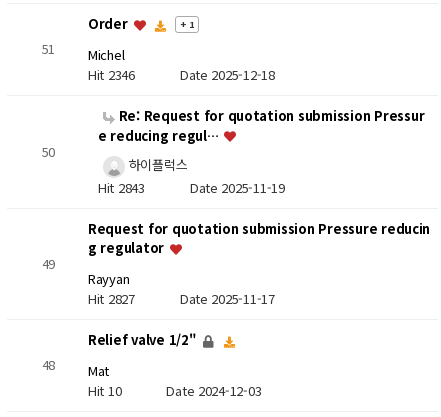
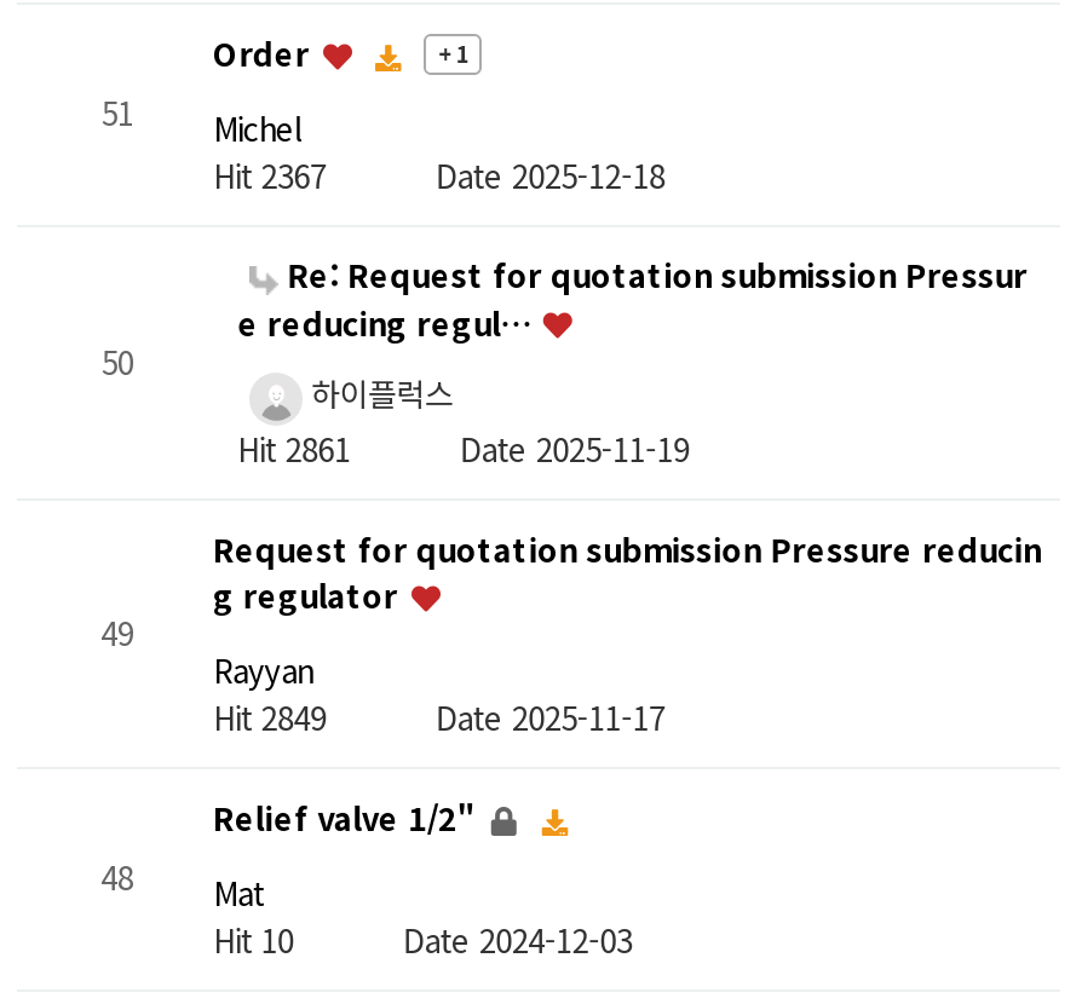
- Hit 2346 Date 2025-12-18
+ Hit 2367 Date 2025-12-18

- Hit 2843 Date 2025-11-19
+ Hit 2861 Date 2025-11-19

- Hit 2827 Date 2025-11-17
+ Hit 2849 Date 2025-11-17
